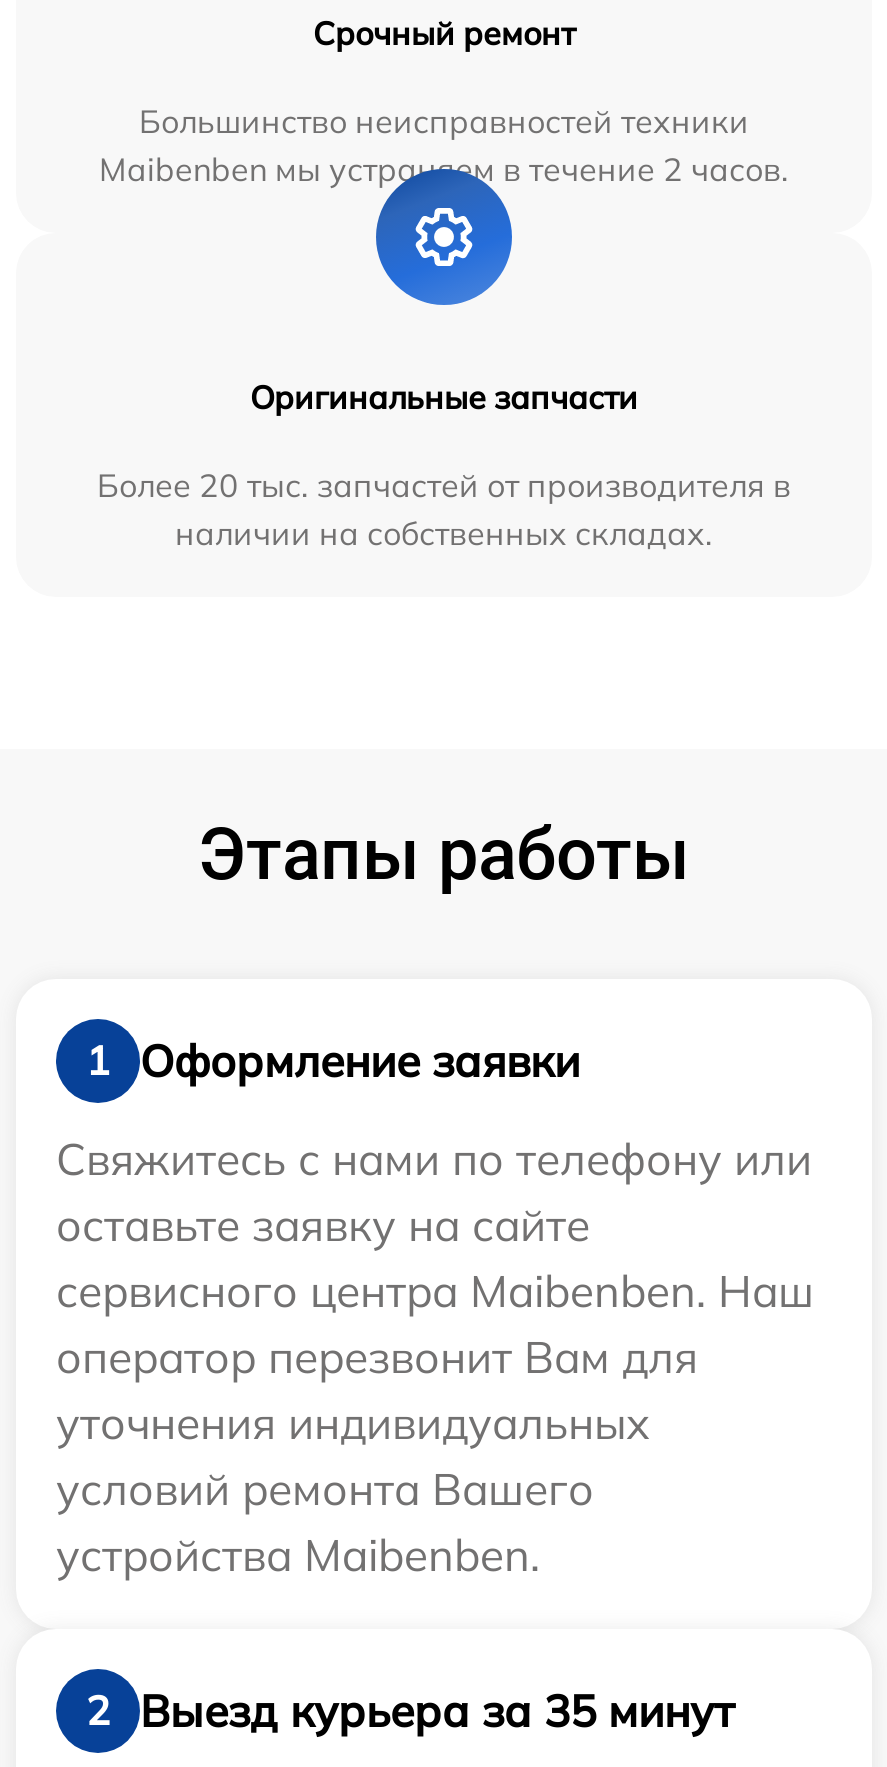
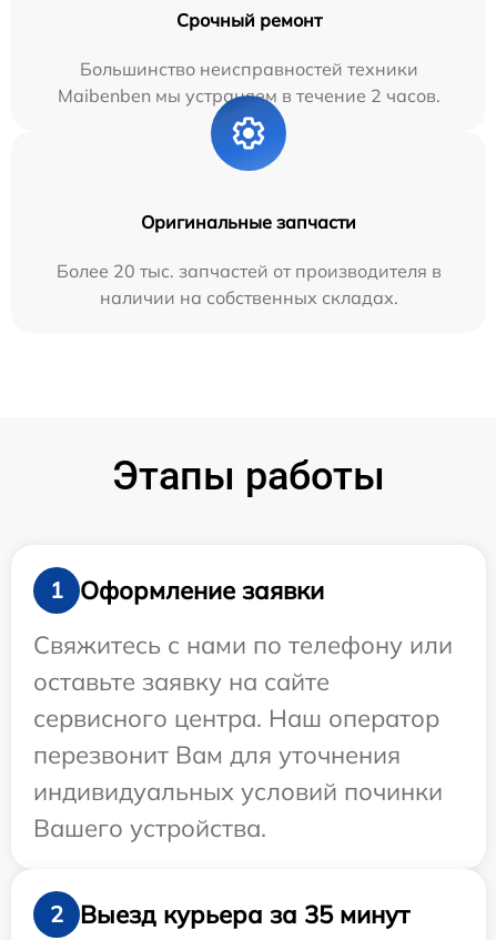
- сервисного центра Maibenben. Наш
- оператор перезвонит Вам для
- уточнения индивидуальных
- условий ремонта Вашего
- устройства Maibenben.
+ сервисного центра. Наш оператор
+ перезвонит Вам для уточнения
+ индивидуальных условий починки
+ Вашего устройства.
